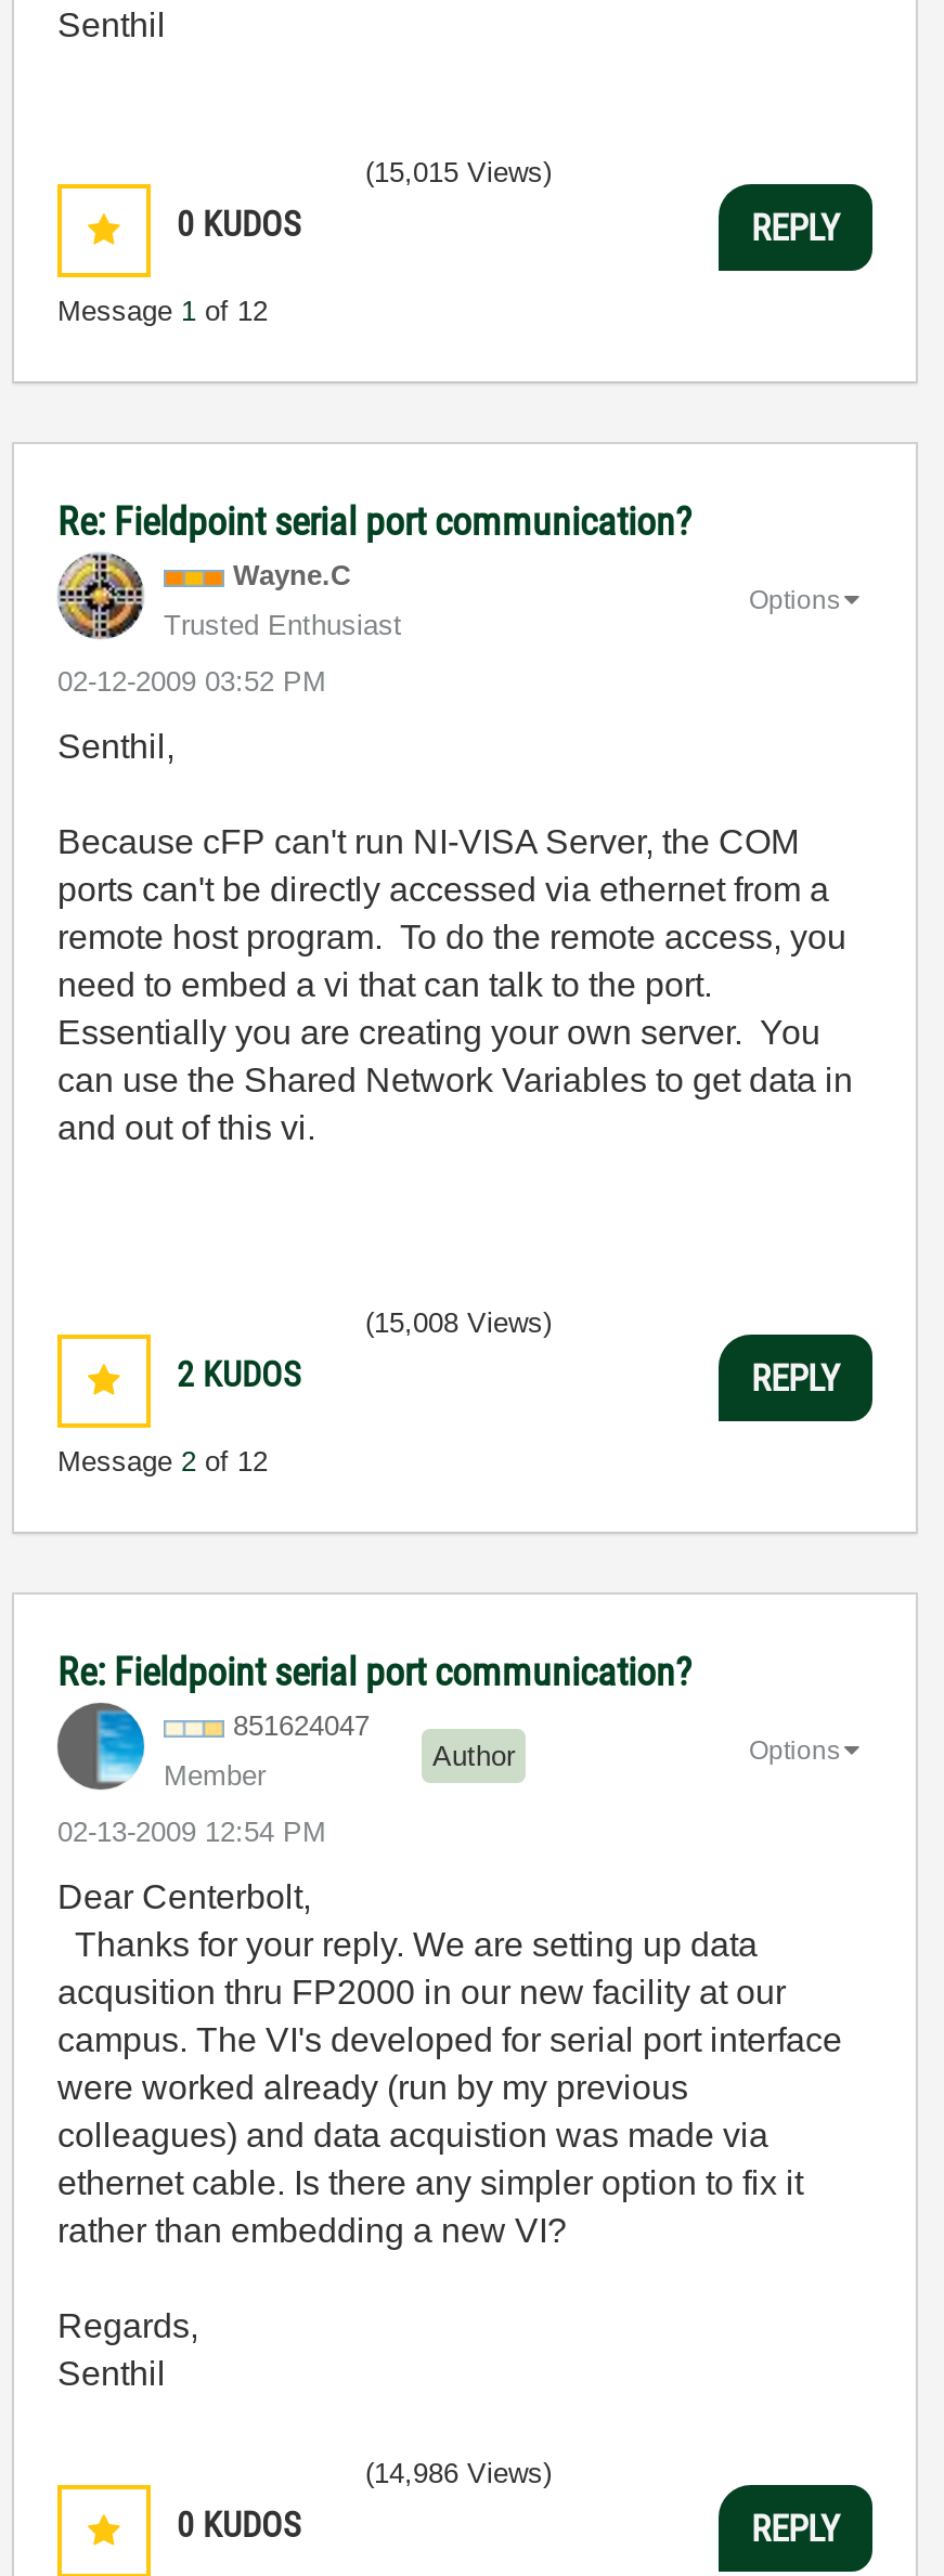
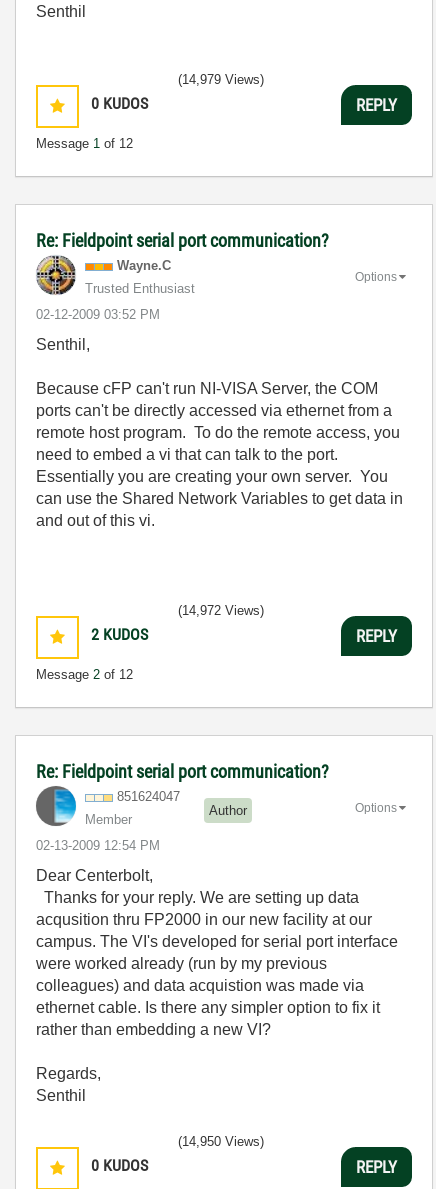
- (15,015 Views)
+ (14,979 Views)

- (15,008 Views)
+ (14,972 Views)

- (14,986 Views)
+ (14,950 Views)
